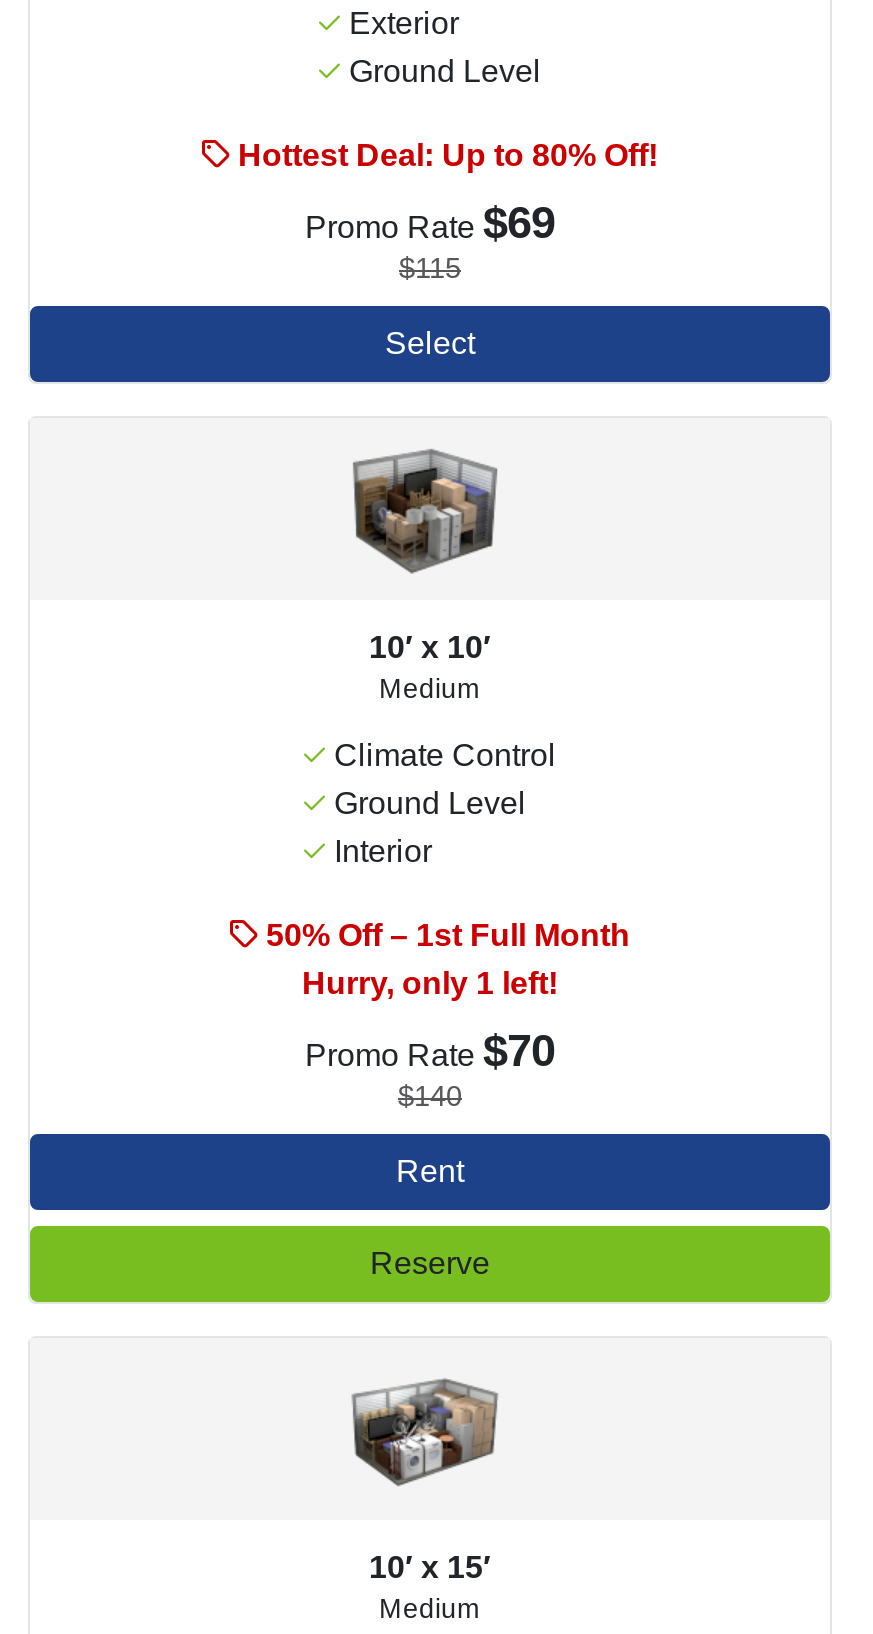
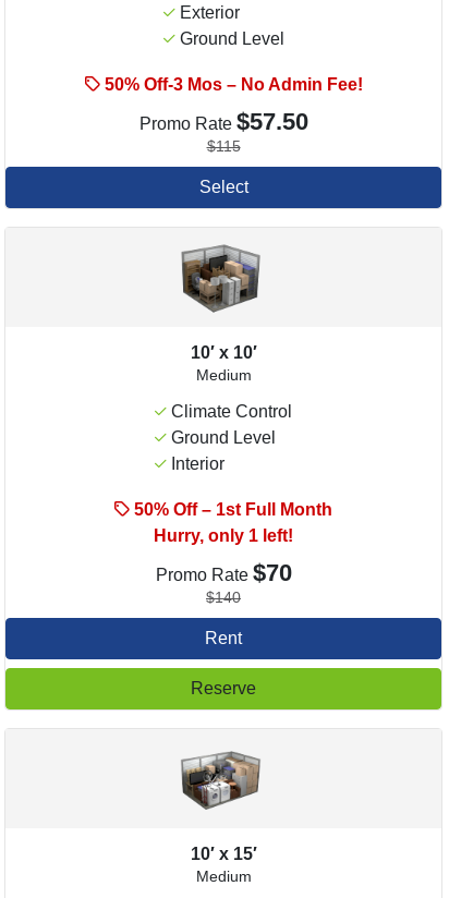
- Hottest Deal: Up to 80% Off!
+ 50% Off-3 Mos – No Admin Fee!

- Promo Rate $69
+ Promo Rate $57.50
